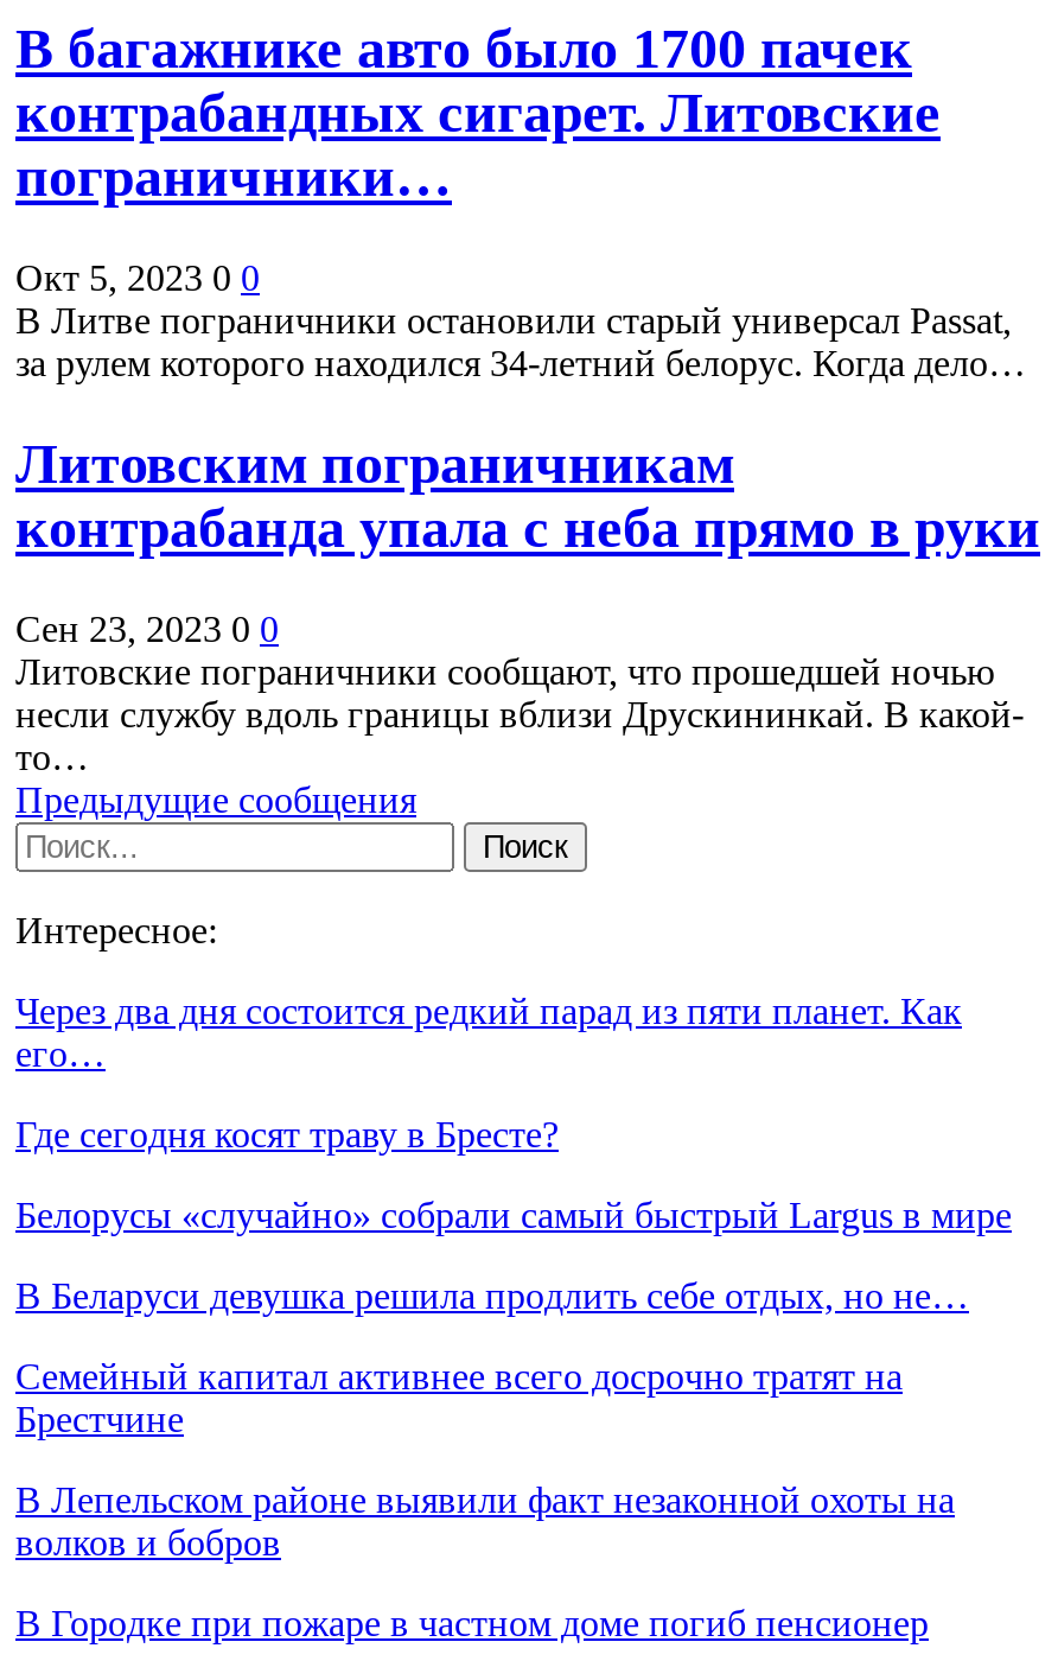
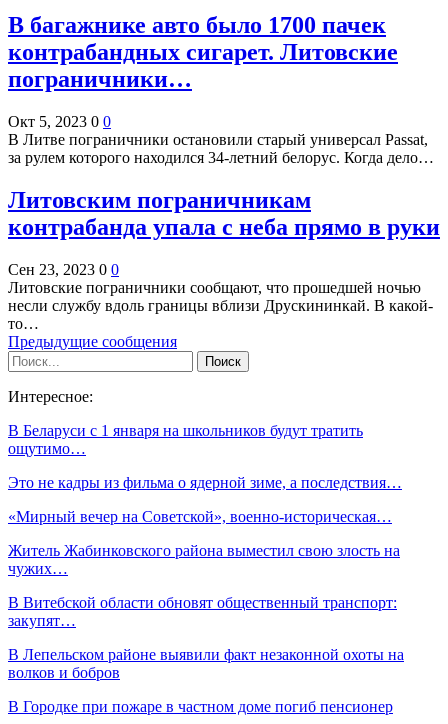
- Через два дня состоится редкий парад из пяти планет. Как
- его…
+ В Беларуси с 1 января на школьников будут тратить
+ ощутимо…

- Где сегодня косят траву в Бресте?
+ Это не кадры из фильма о ядерной зиме, а последствия…

- Белорусы «случайно» собрали самый быстрый Largus в мире
+ «Мирный вечер на Советской», военно-историческая…

- В Беларуси девушка решила продлить себе отдых, но не…
+ Житель Жабинковского района выместил свою злость на
+ чужих…

- Семейный капитал активнее всего досрочно тратят на
- Брестчине
+ В Витебской области обновят общественный транспорт:
+ закупят…
